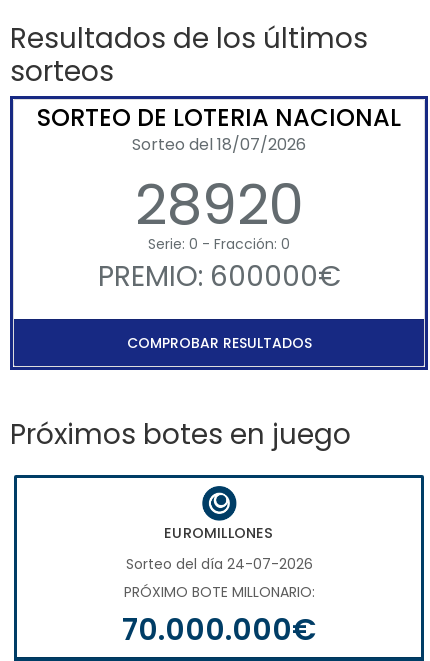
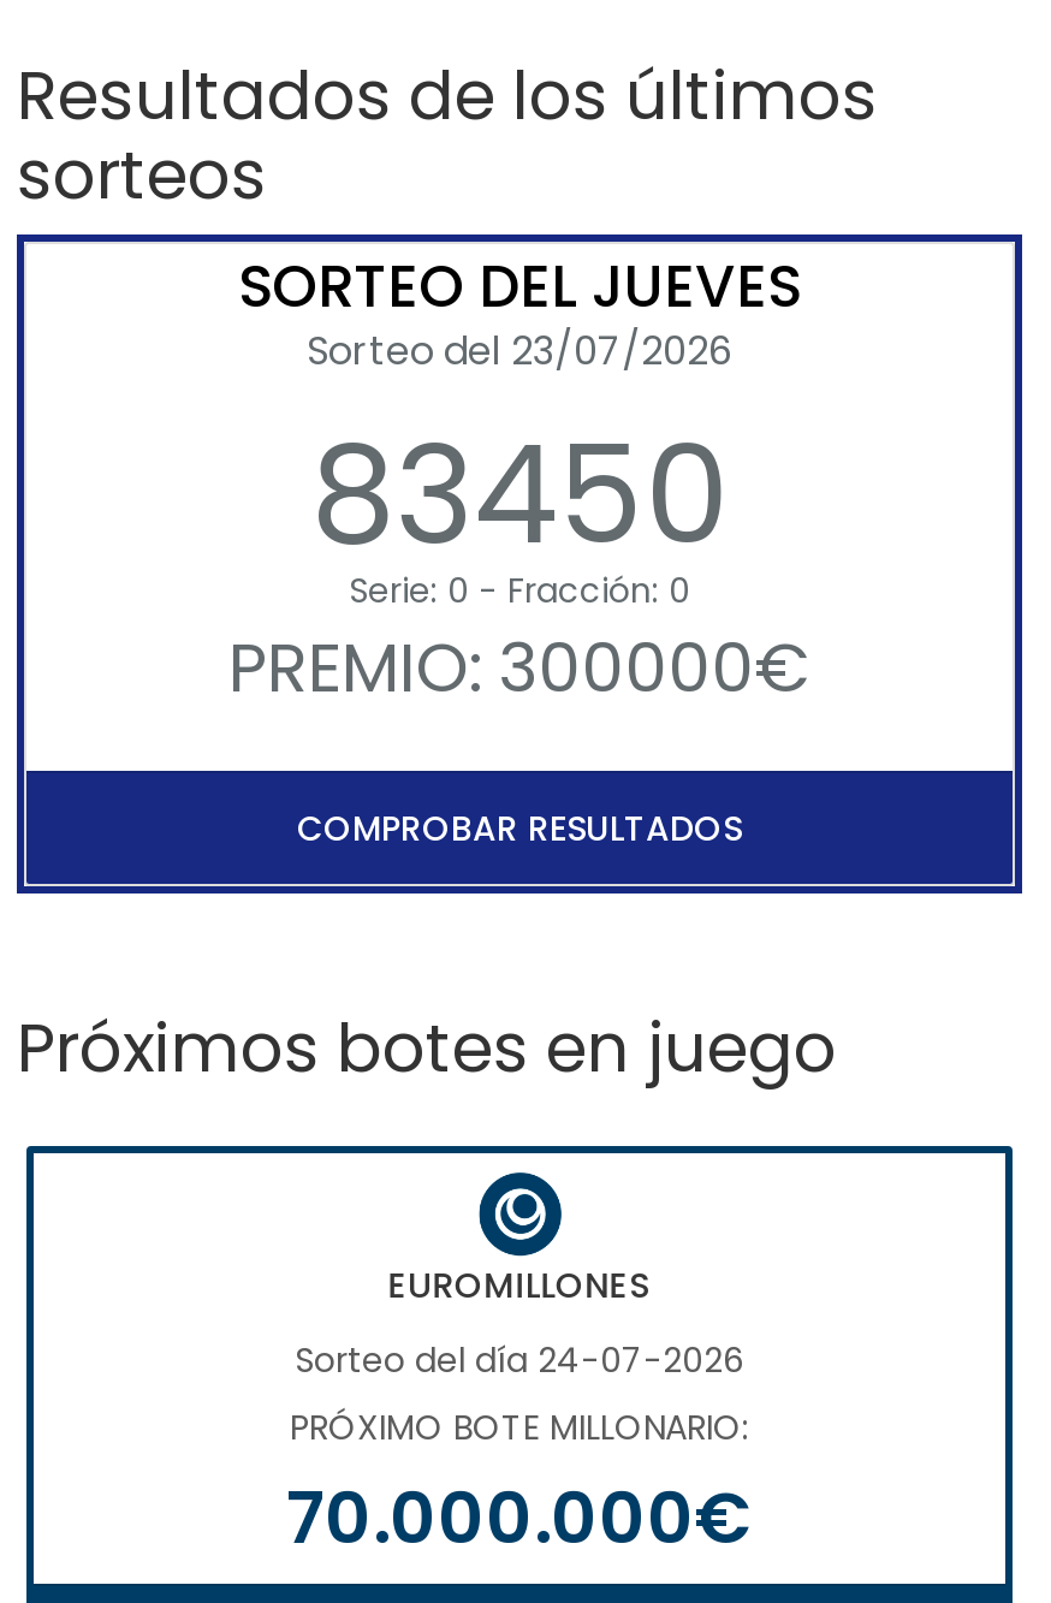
- SORTEO DE LOTERIA NACIONAL
- Sorteo del 18/07/2026
- 28920
+ SORTEO DEL JUEVES
+ Sorteo del 23/07/2026
+ 83450

- PREMIO: 600000€
+ PREMIO: 300000€
